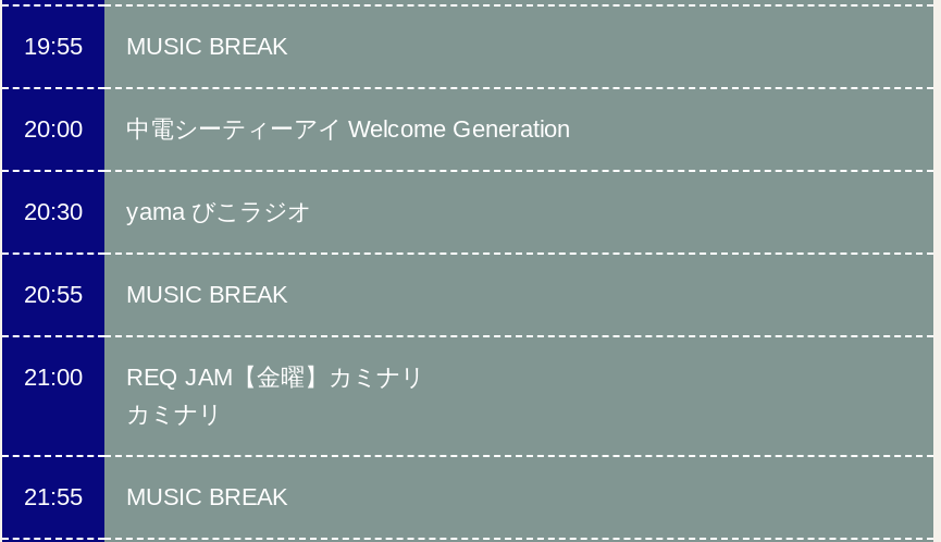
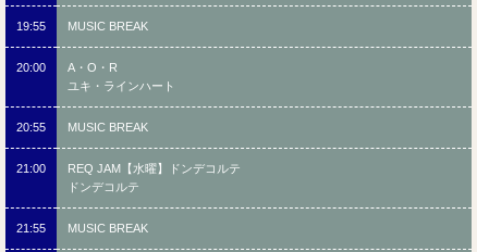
- 中電シーティーアイ Welcome Generation
- 20:30
- yama びこラジオ
+ A・O・R
+ ユキ・ラインハート

- REQ JAM【金曜】カミナリ
- カミナリ
+ REQ JAM【水曜】ドンデコルテ
+ ドンデコルテ
